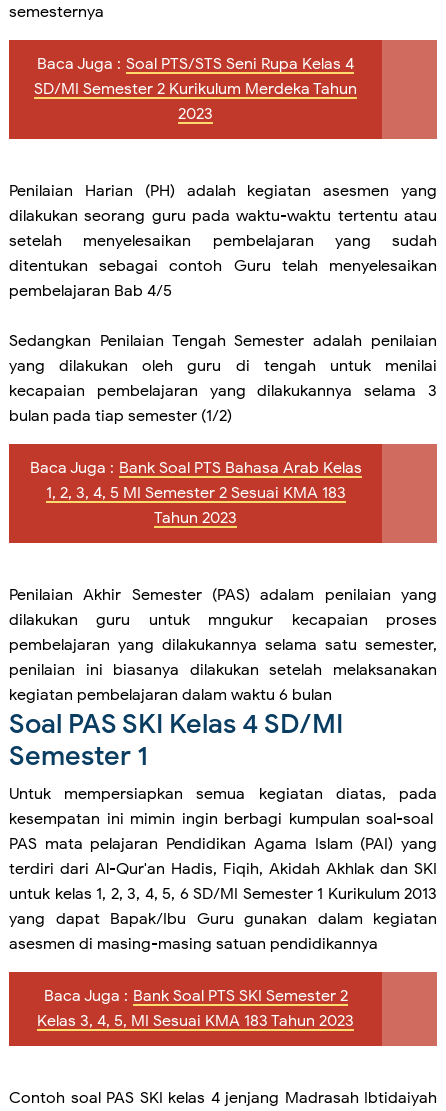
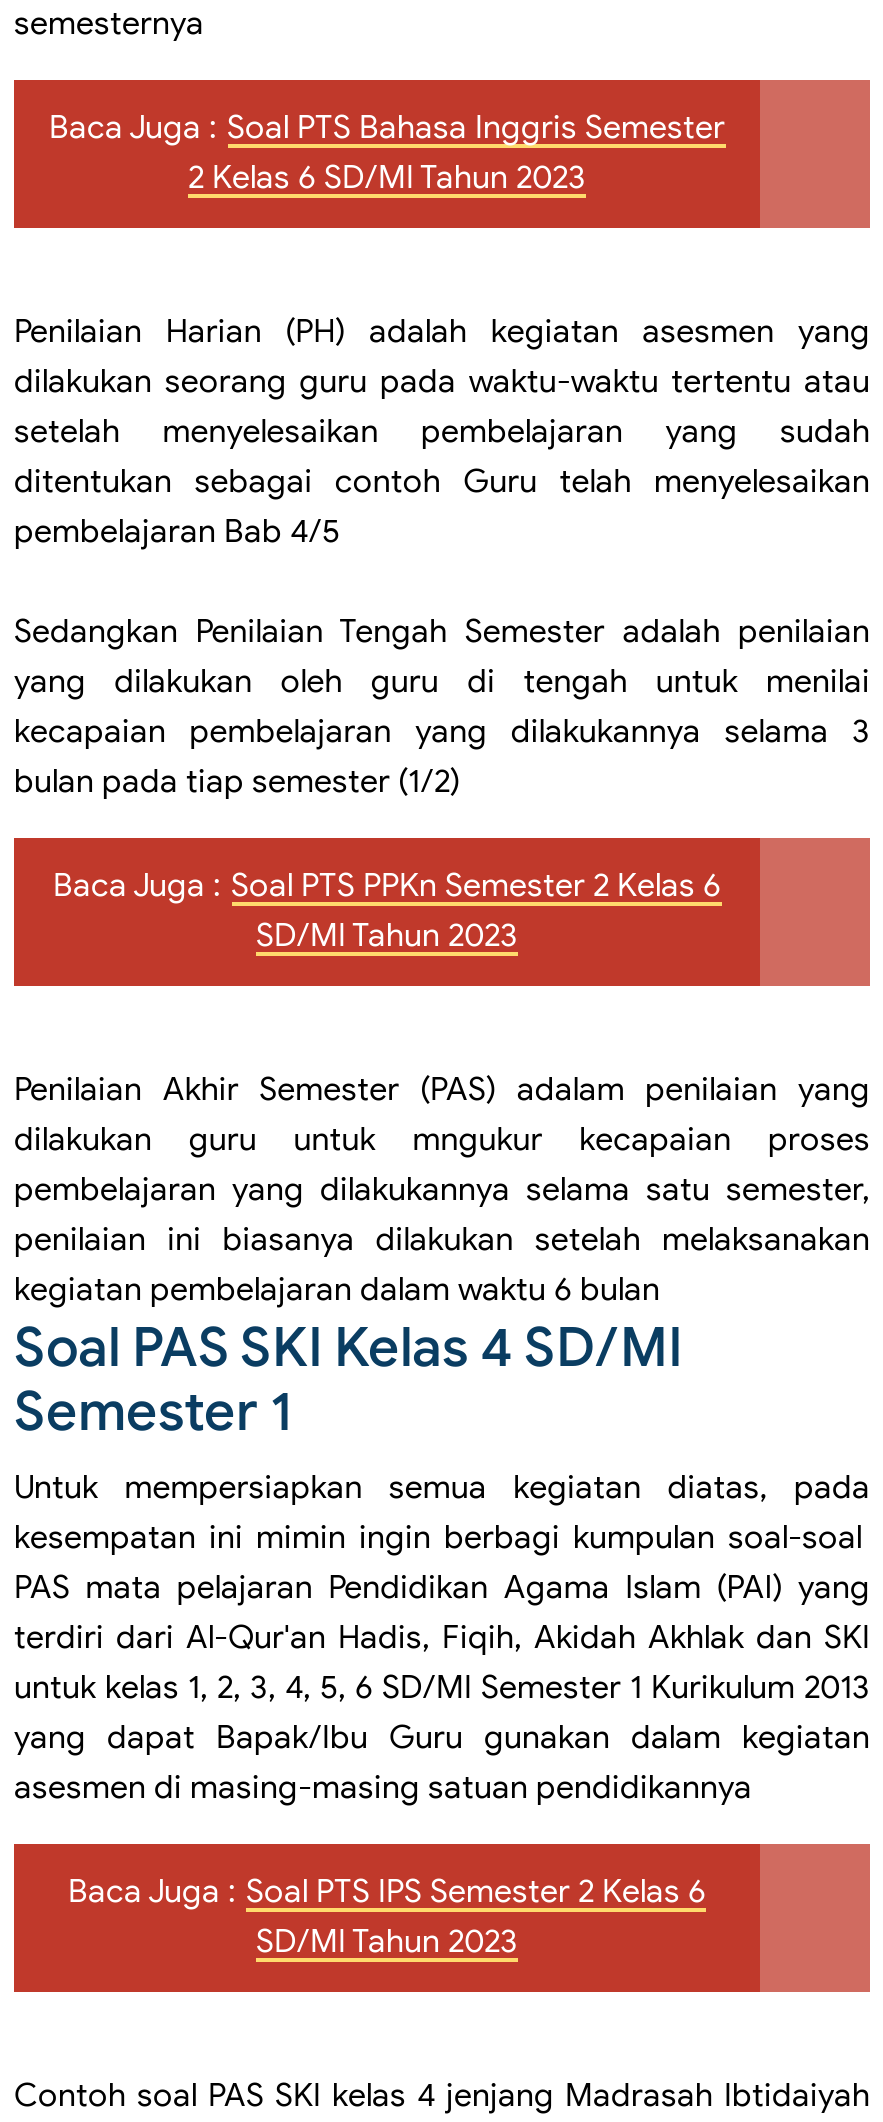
- Baca Juga : Soal PTS/STS Seni Rupa Kelas 4
- SD/MI Semester 2 Kurikulum Merdeka Tahun
- 2023
+ Baca Juga : Soal PTS Bahasa Inggris Semester
+ 2 Kelas 6 SD/MI Tahun 2023

- Baca Juga : Bank Soal PTS Bahasa Arab Kelas
- 1, 2, 3, 4, 5 MI Semester 2 Sesuai KMA 183
- Tahun 2023
+ Baca Juga : Soal PTS PPKn Semester 2 Kelas 6
+ SD/MI Tahun 2023

- Baca Juga : Bank Soal PTS SKI Semester 2
- Kelas 3, 4, 5, MI Sesuai KMA 183 Tahun 2023
+ Baca Juga : Soal PTS IPS Semester 2 Kelas 6
+ SD/MI Tahun 2023
